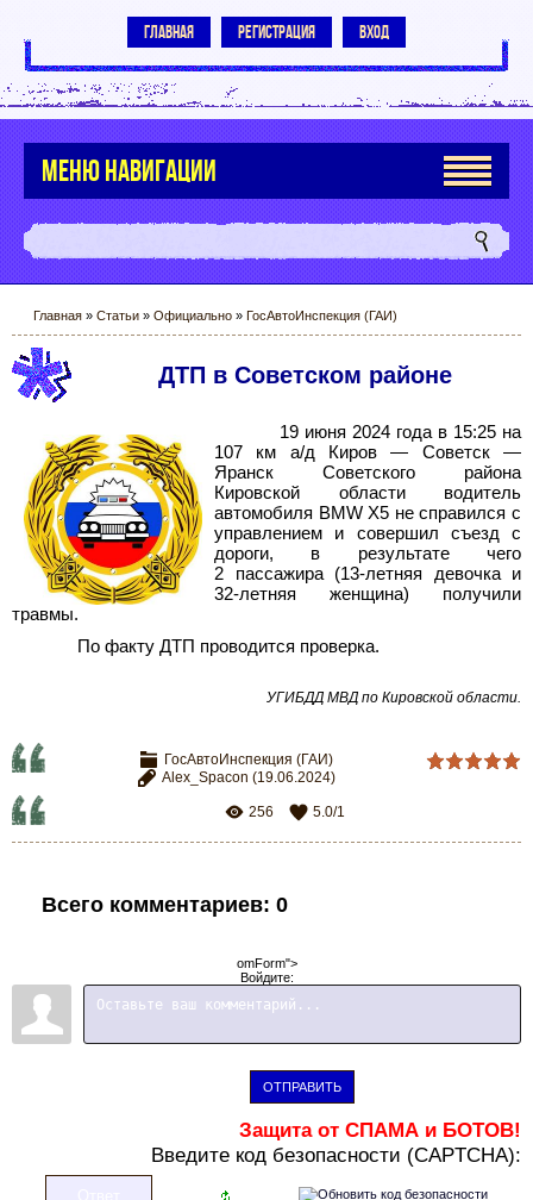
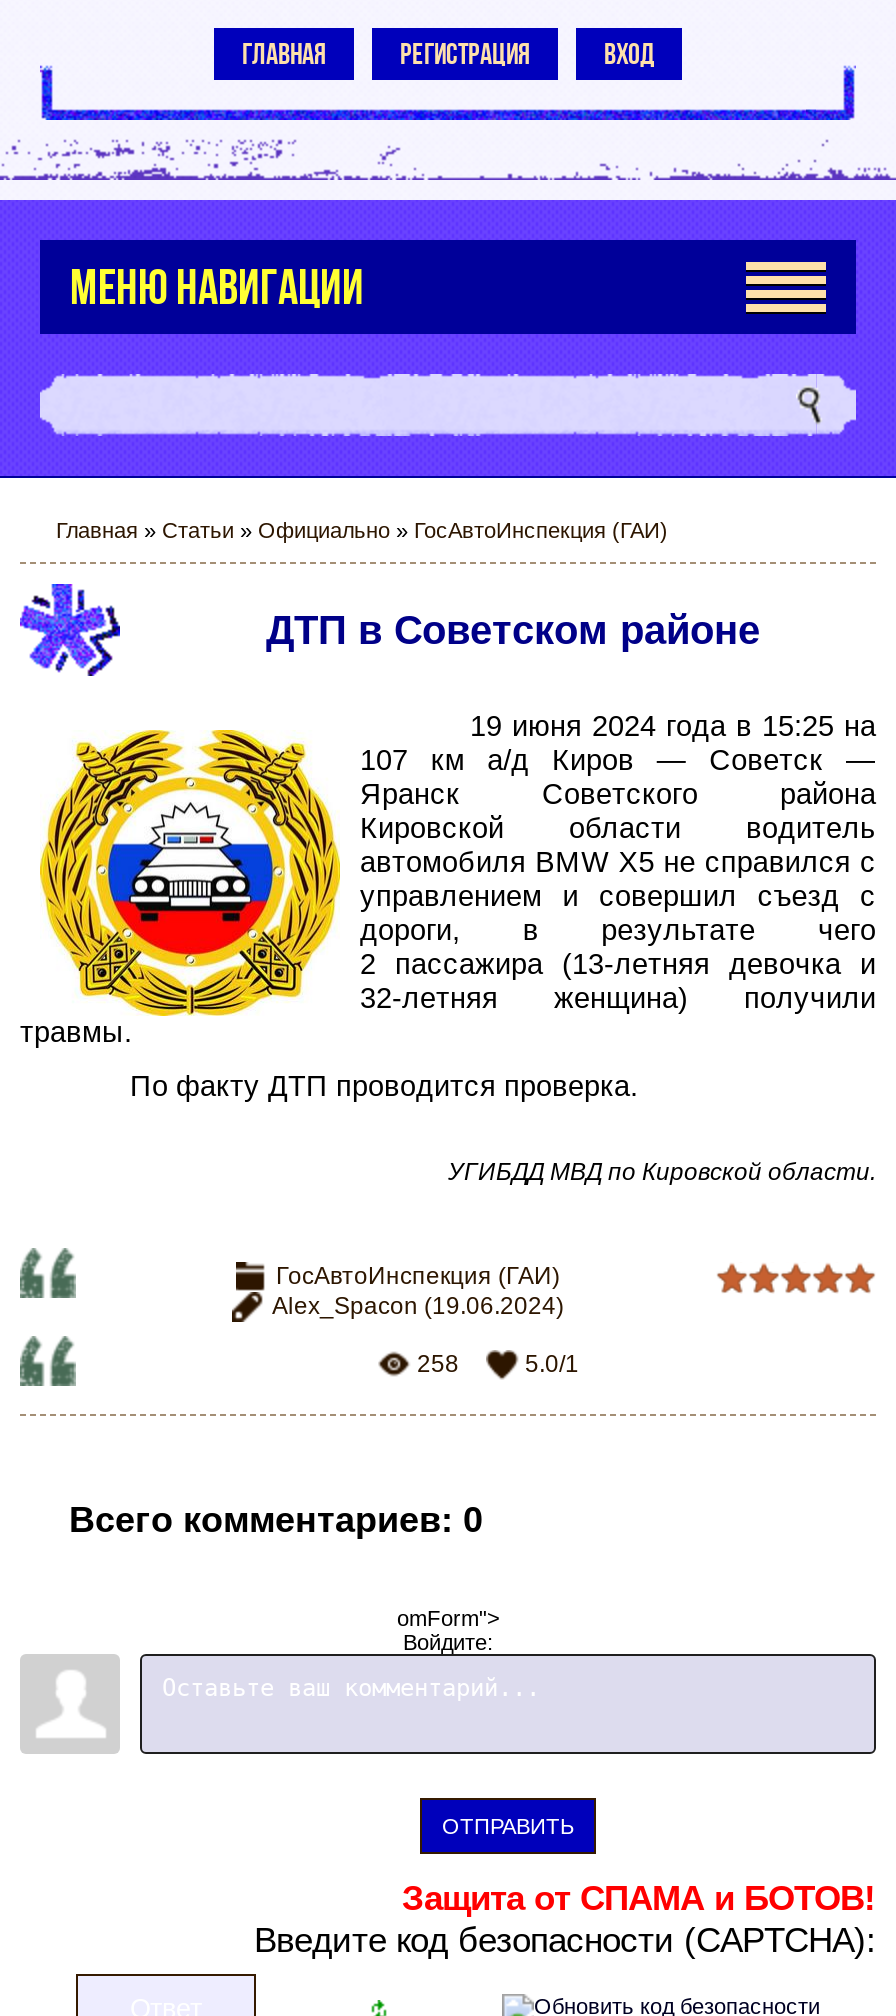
- 256
+ 258
